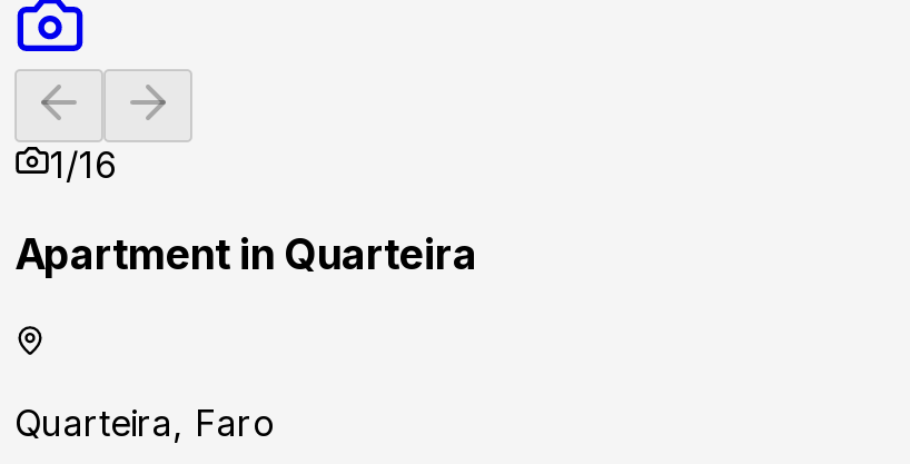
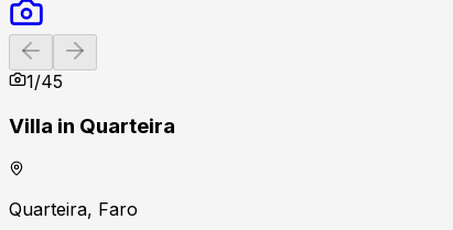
- 1/16
+ 1/45

- Apartment in Quarteira
+ Villa in Quarteira
